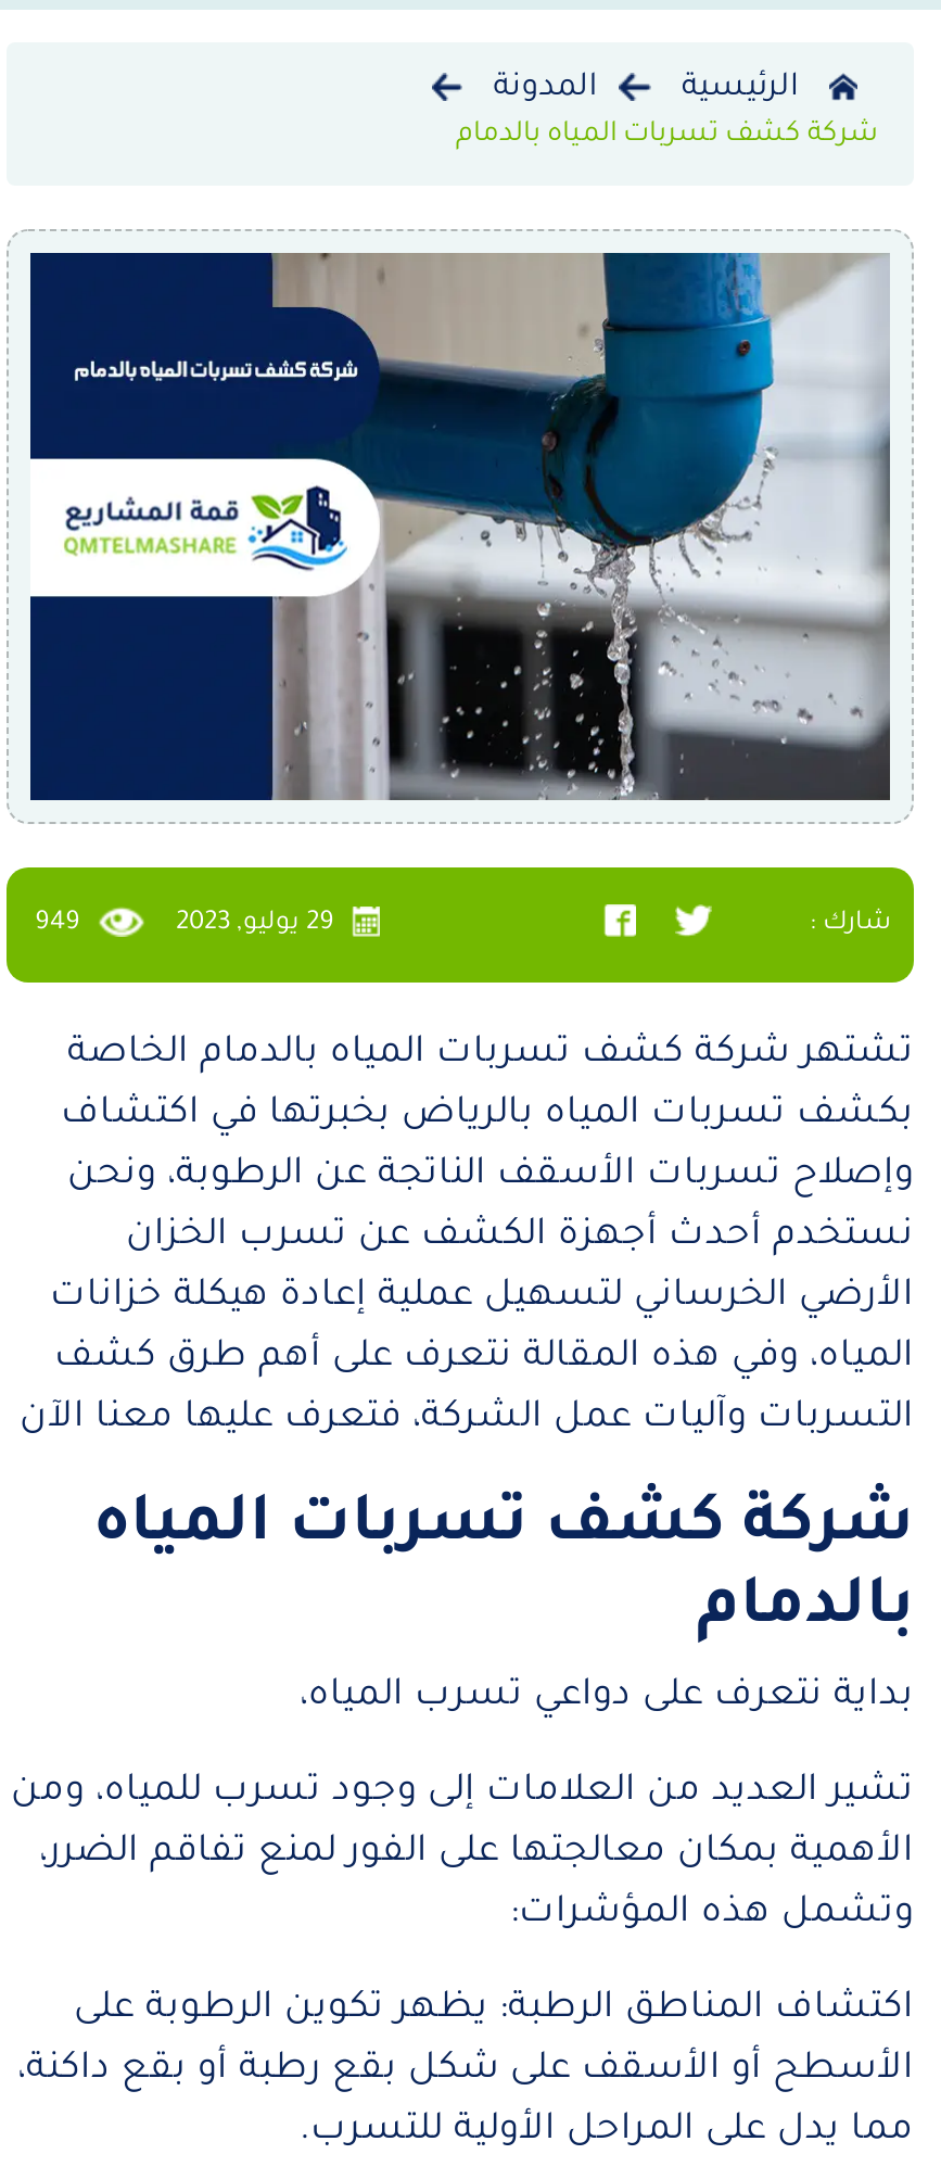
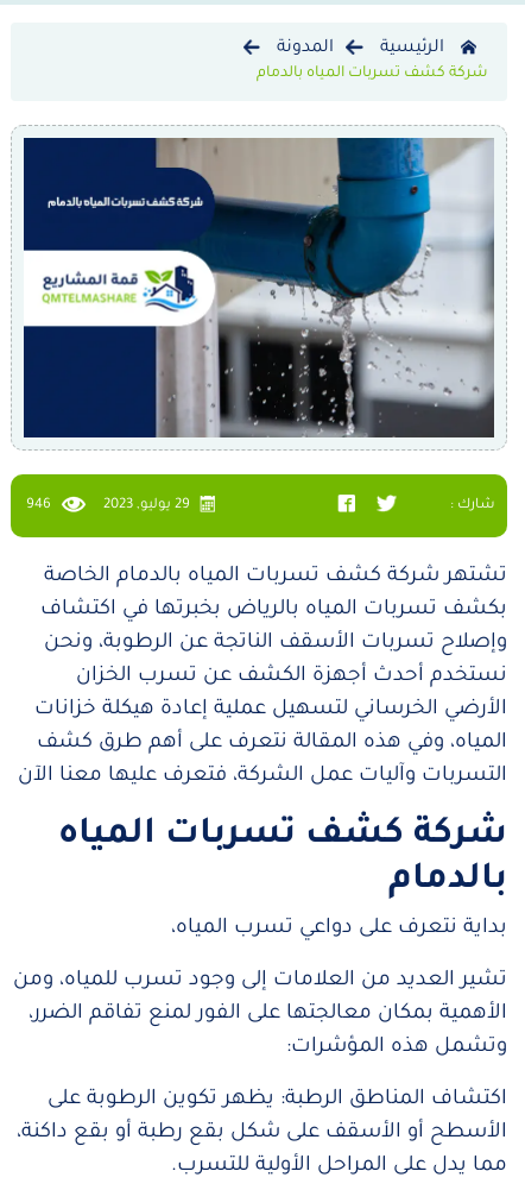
- 949
+ 946
